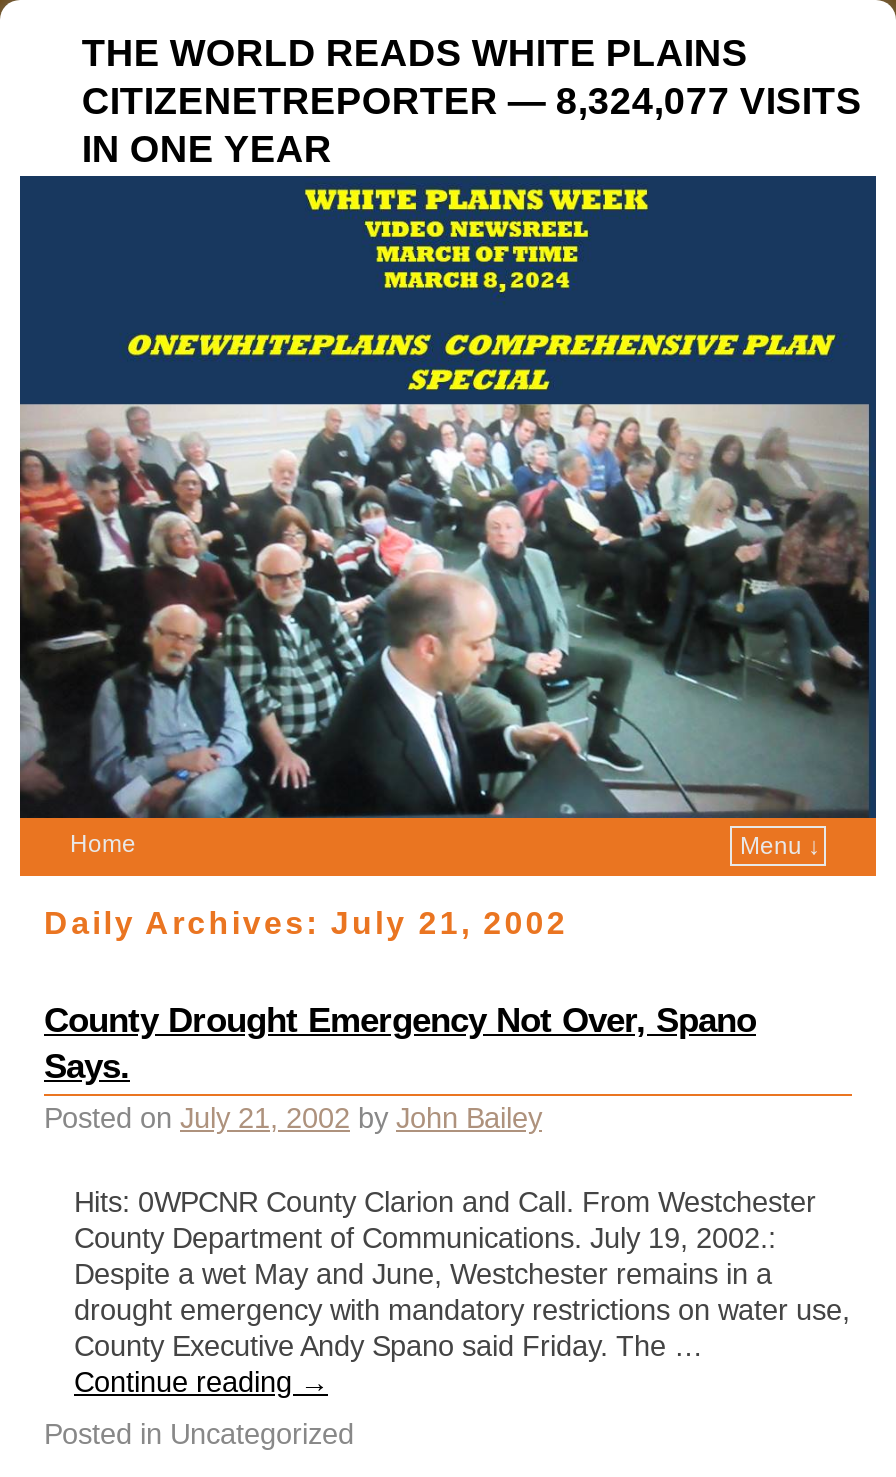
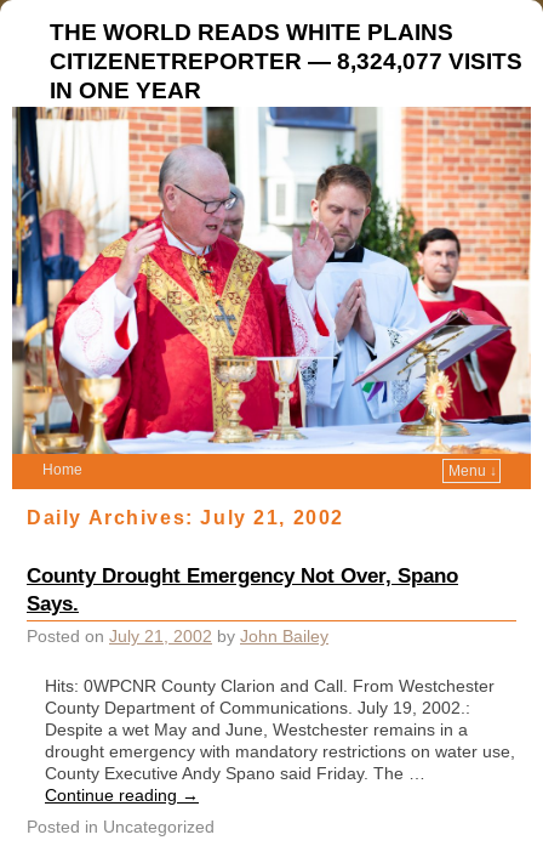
- [image]
+ [image]
